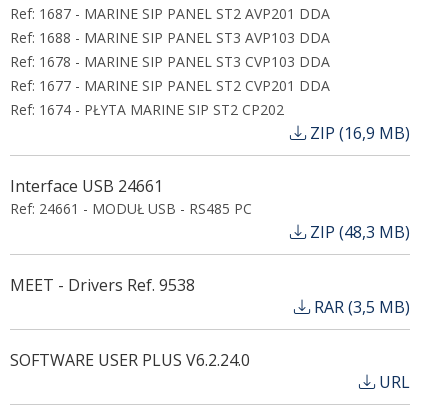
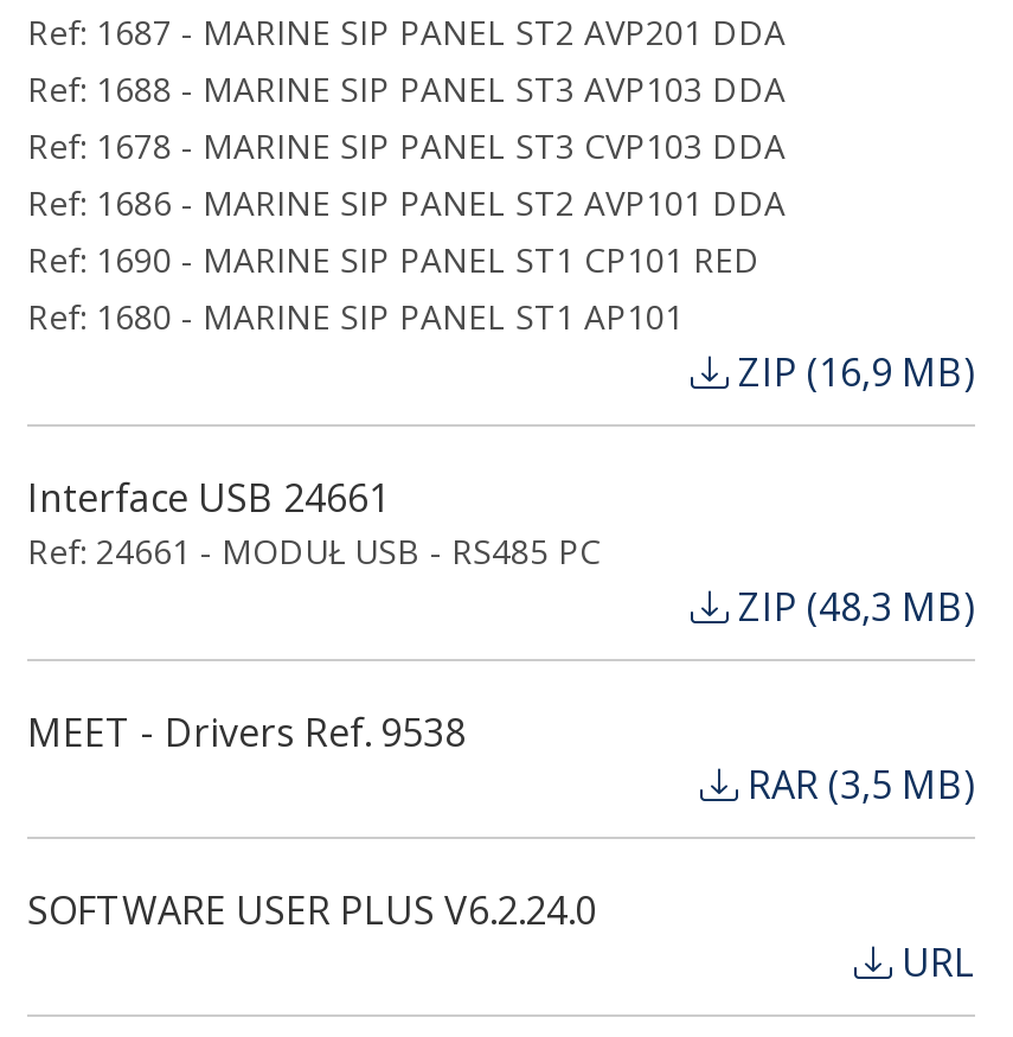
- Ref: 1677 - MARINE SIP PANEL ST2 CVP201 DDA
- Ref: 1674 - PŁYTA MARINE SIP ST2 CP202
+ Ref: 1686 - MARINE SIP PANEL ST2 AVP101 DDA
+ Ref: 1690 - MARINE SIP PANEL ST1 CP101 RED
+ Ref: 1680 - MARINE SIP PANEL ST1 AP101
